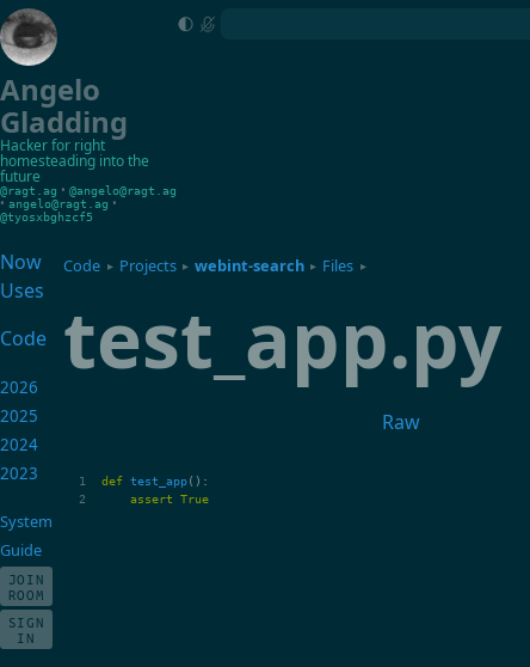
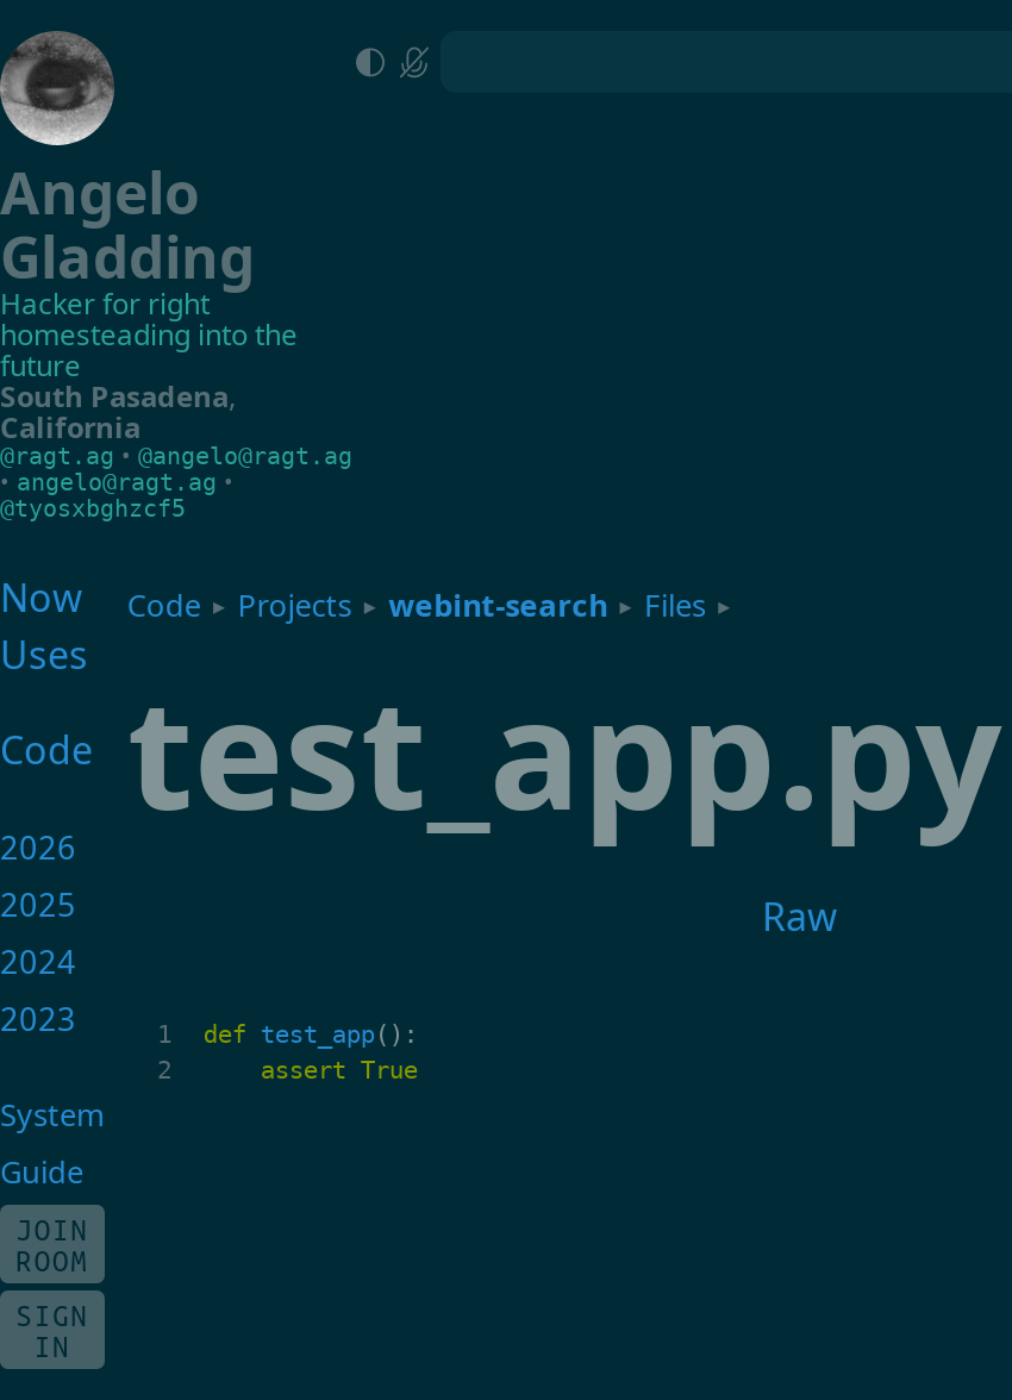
+ South Pasadena,
+ California
